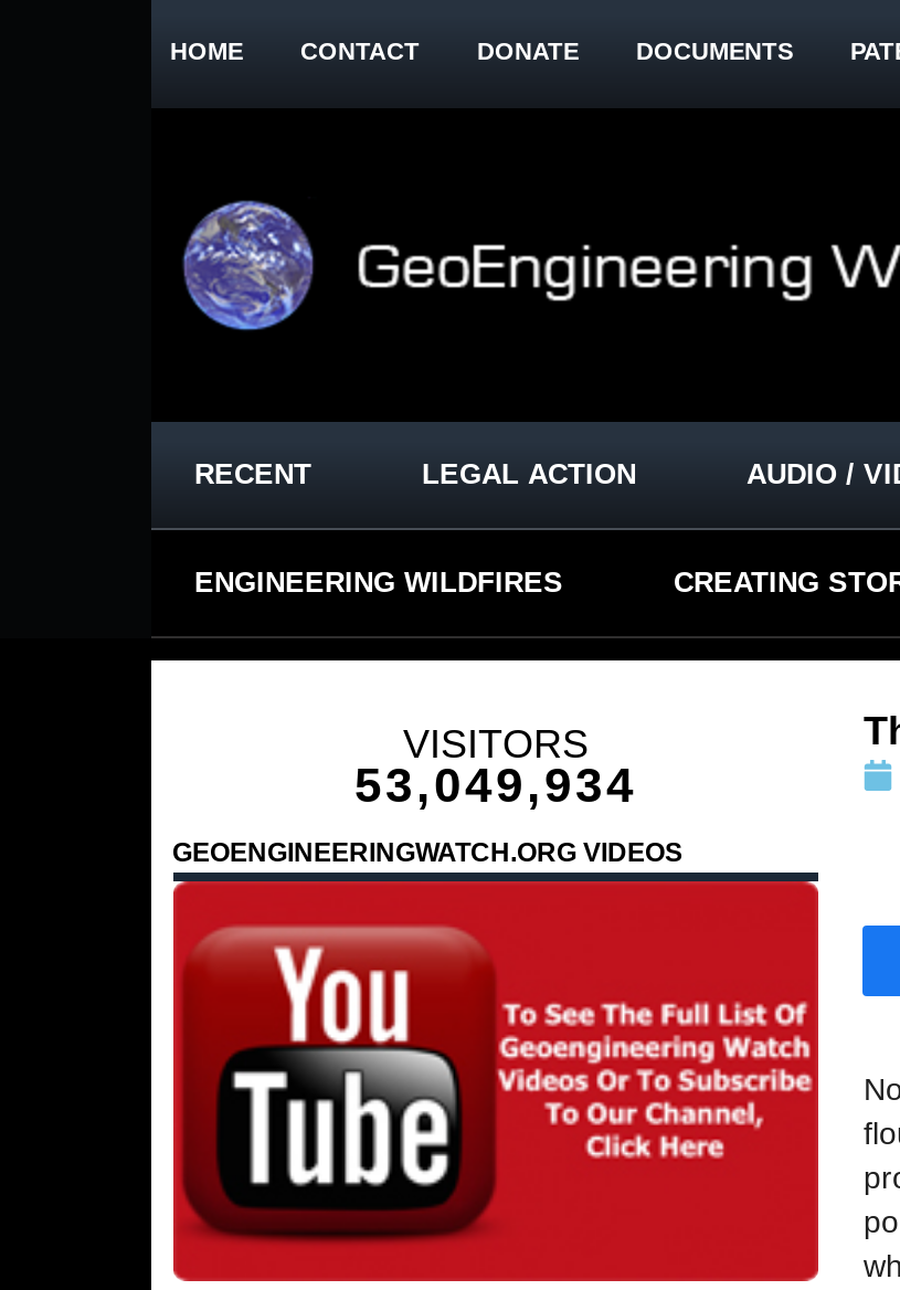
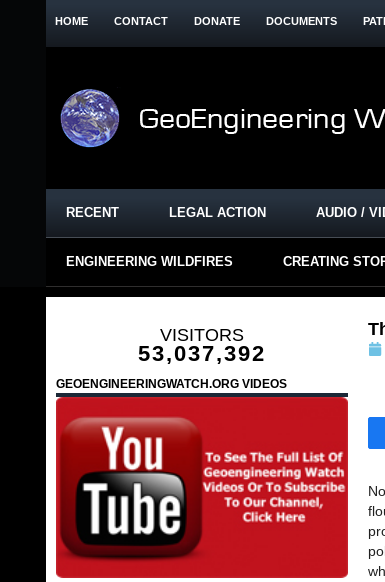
- 53,049,934
+ 53,037,392
